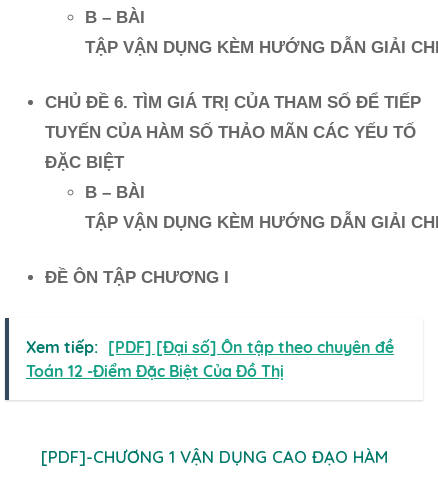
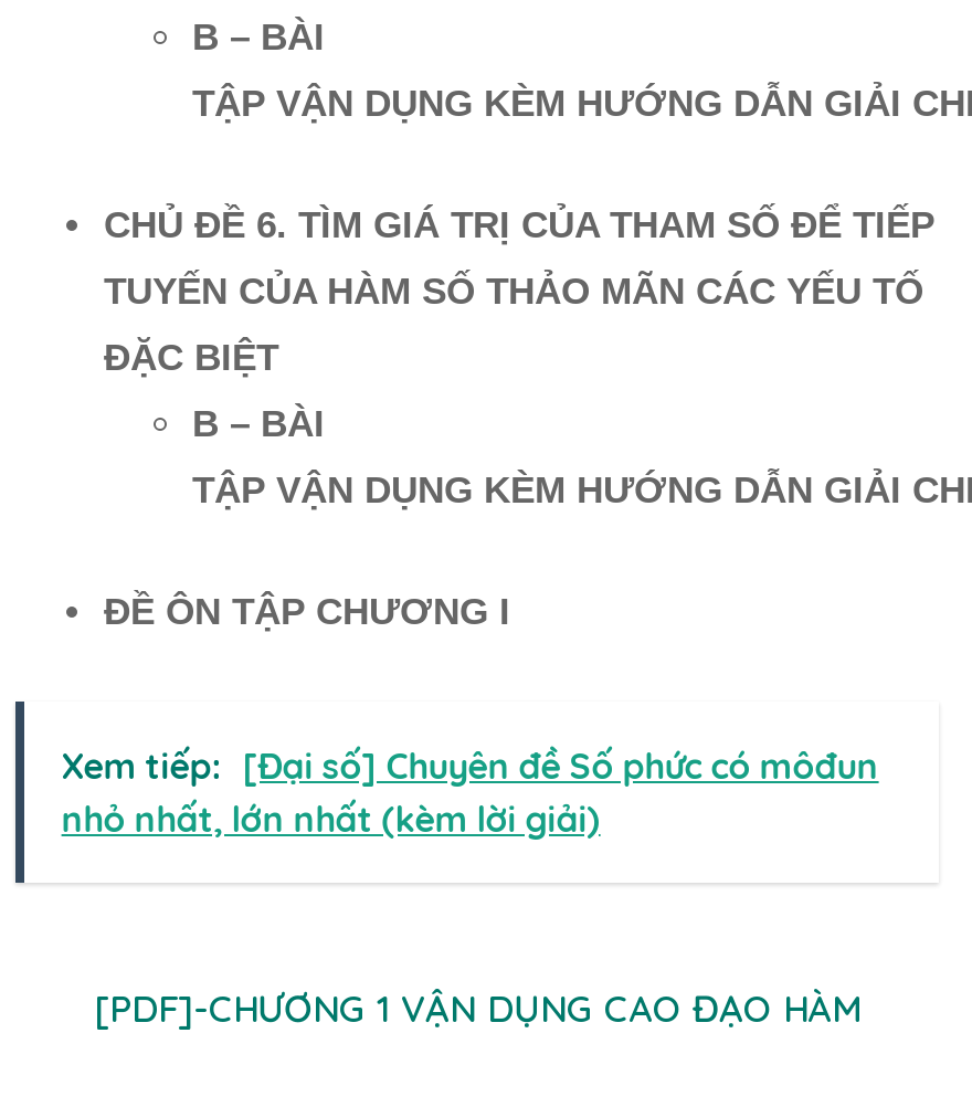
- Xem tiếp: [PDF] [Đại số] Ôn tập theo chuyên đề
- Toán 12 -Điểm Đặc Biệt Của Đồ Thị
+ Xem tiếp: [Đại số] Chuyên đề Số phức có môđun
+ nhỏ nhất, lớn nhất (kèm lời giải)
